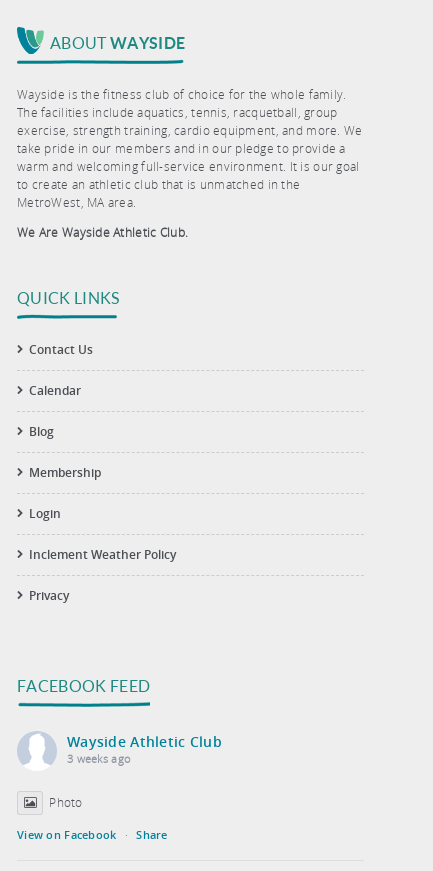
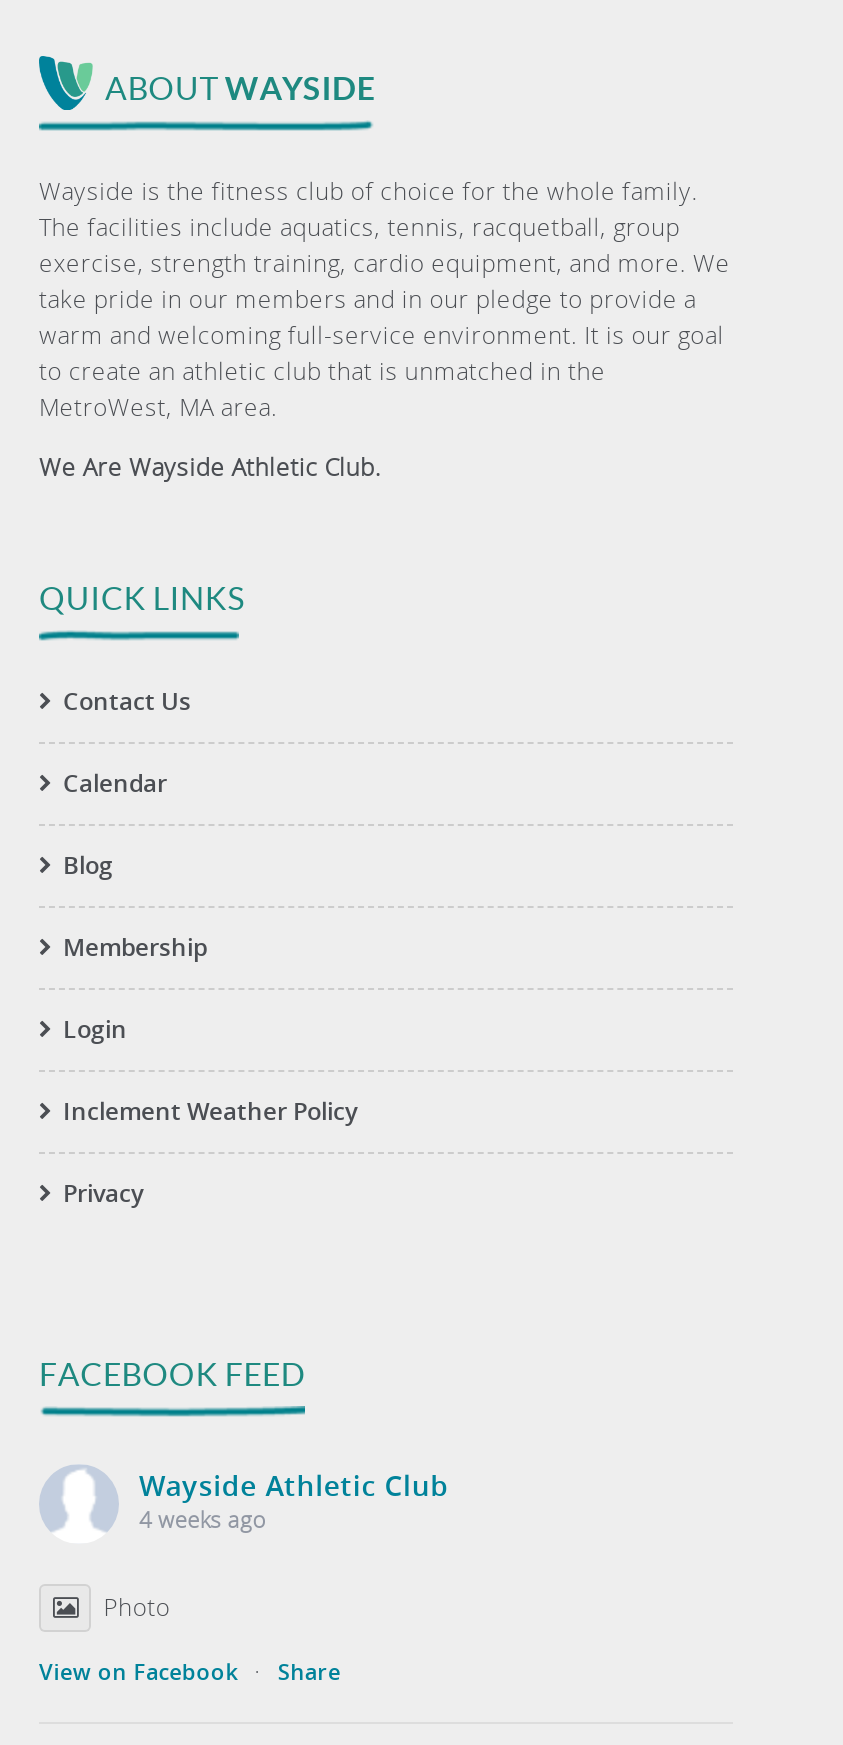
- 3 weeks ago
+ 4 weeks ago
